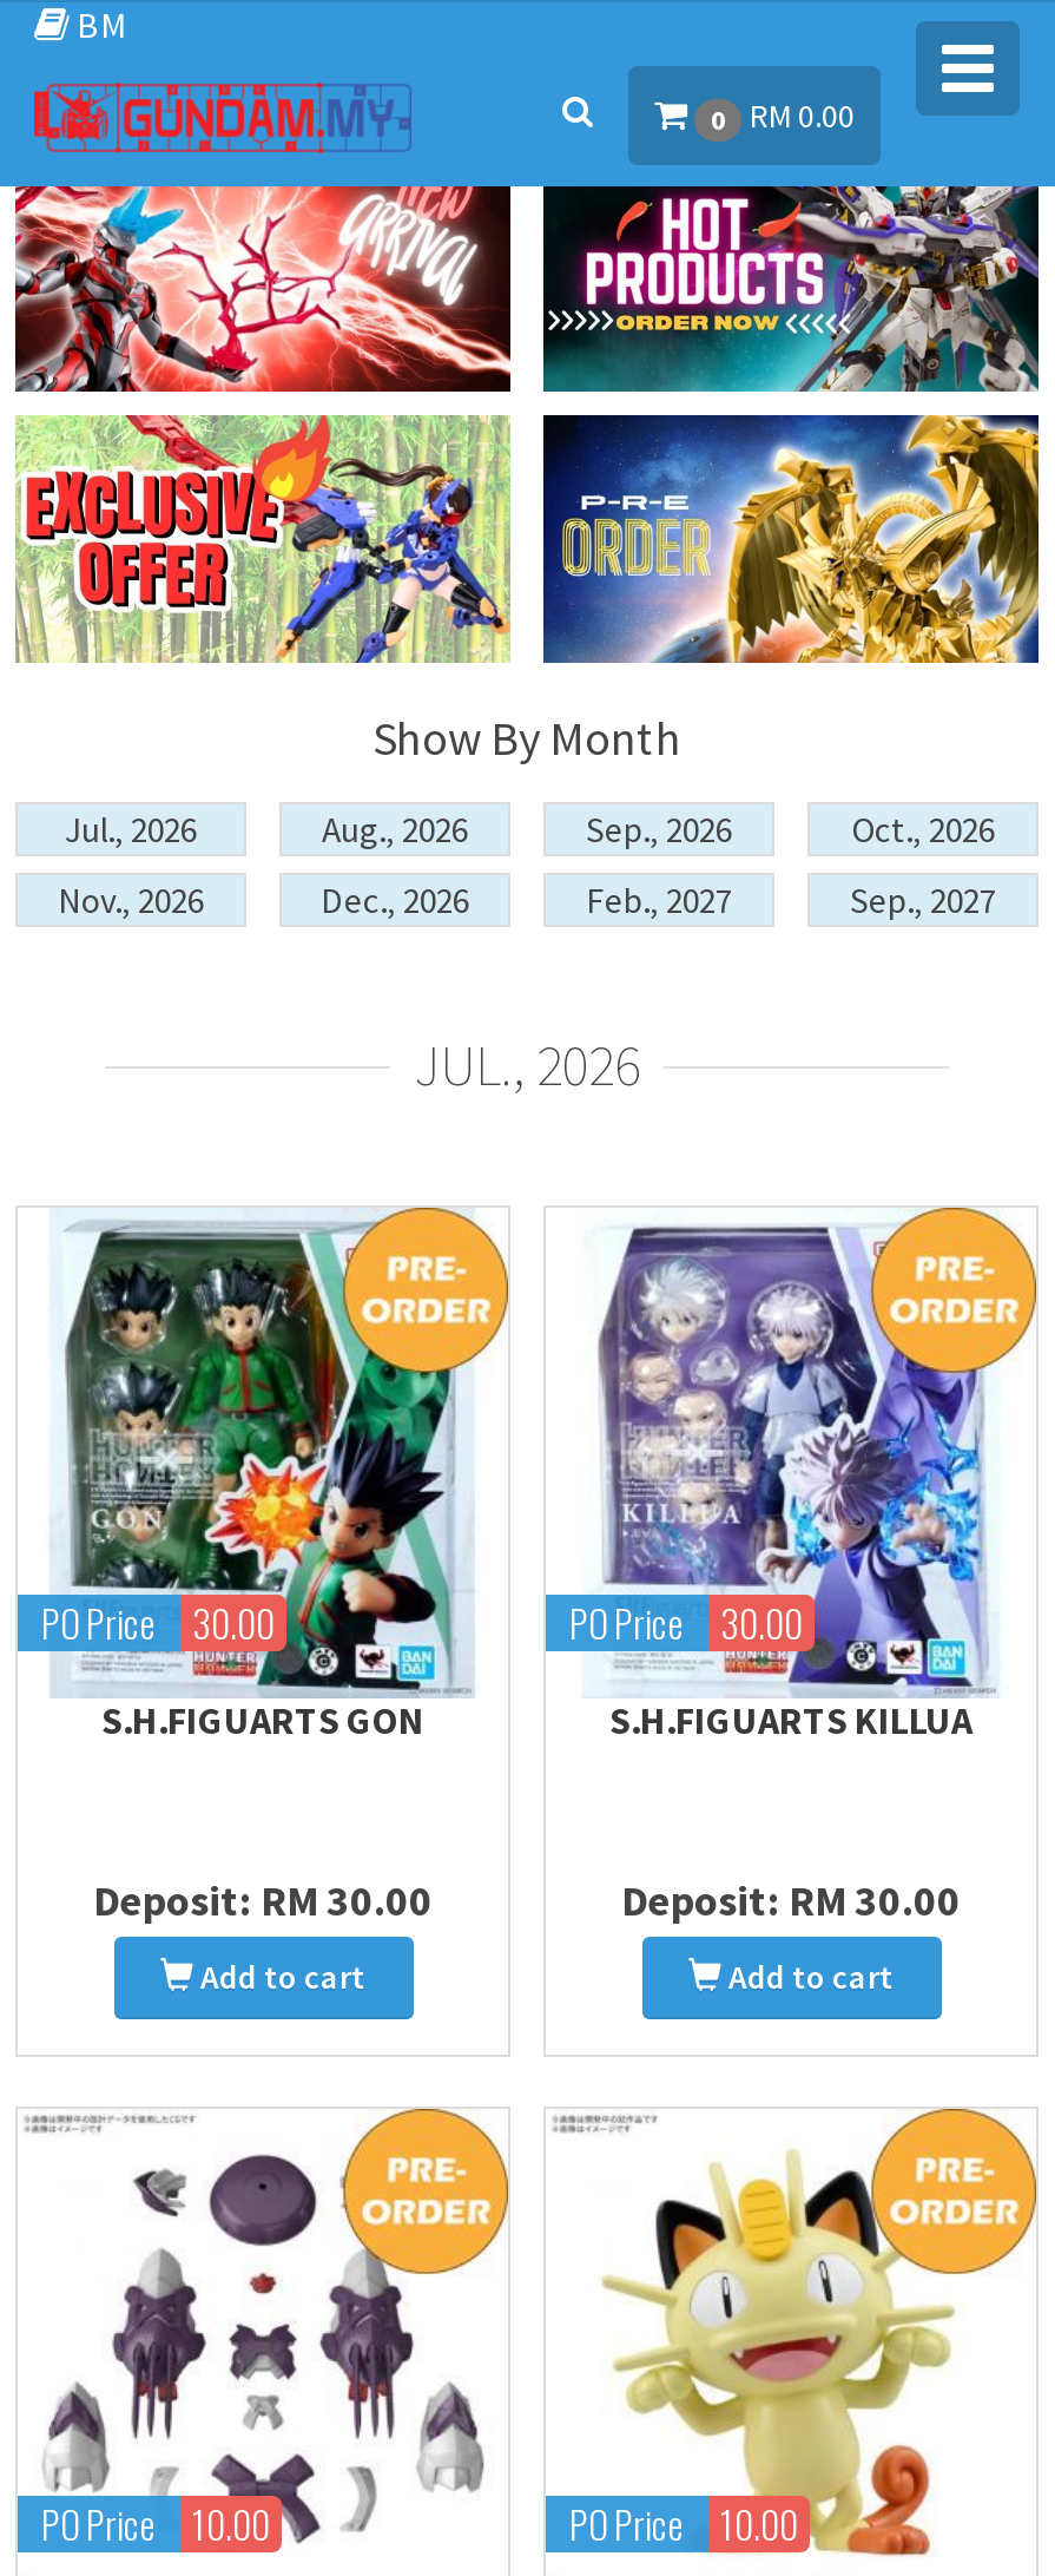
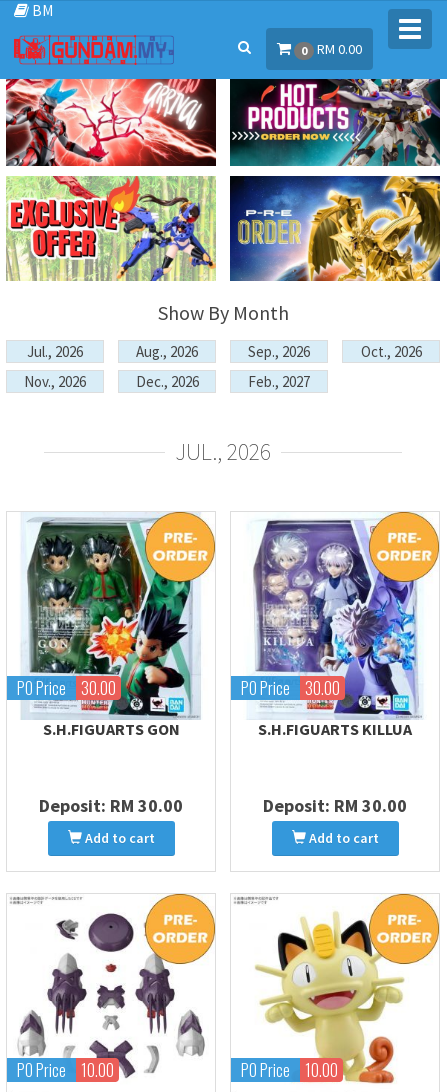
- Sep., 2027
